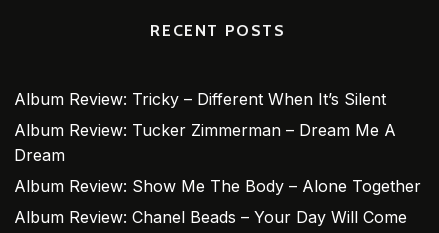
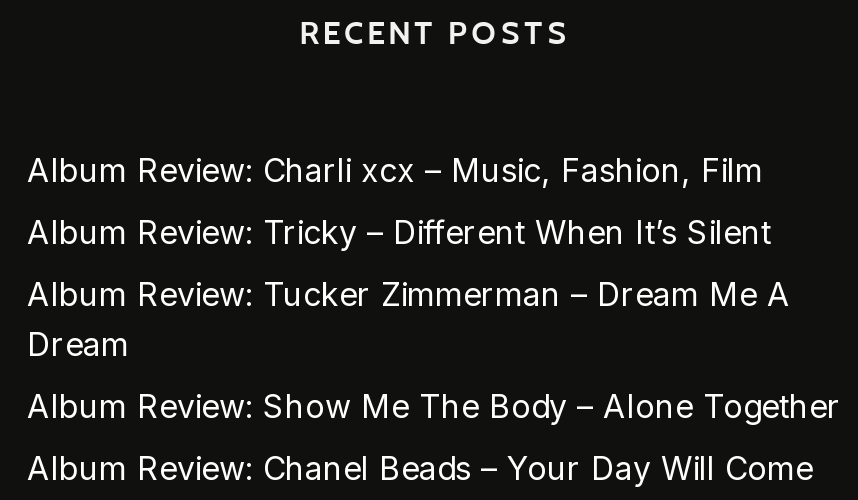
+ Album Review: Charli xcx – Music, Fashion, Film
